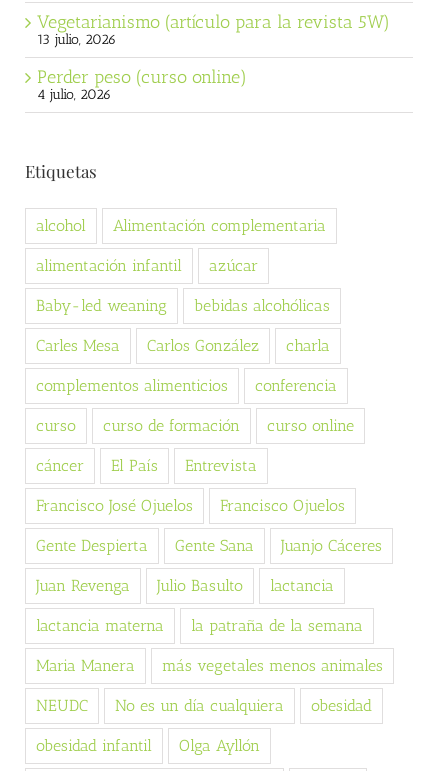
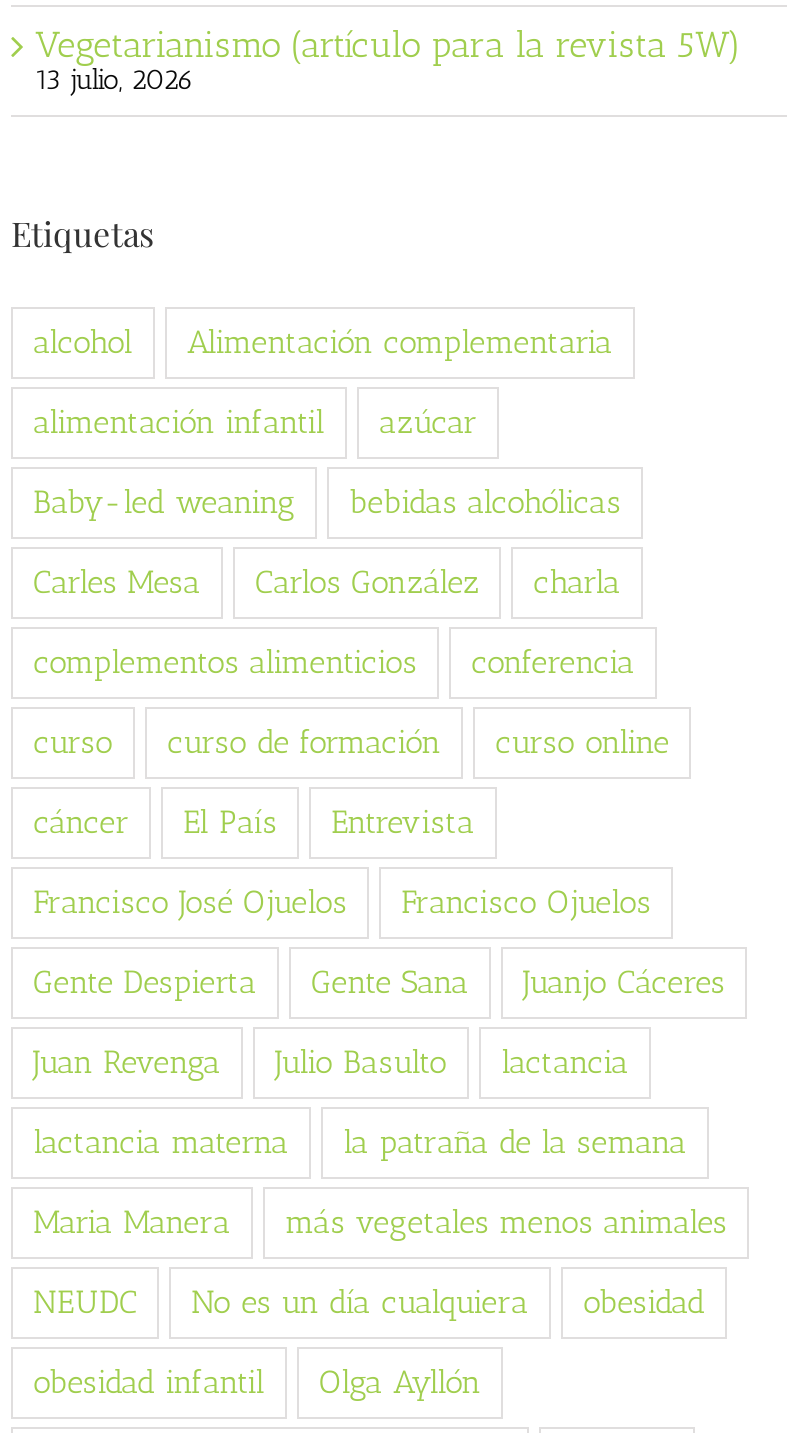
- Perder peso (curso online)
- 4 julio, 2026
